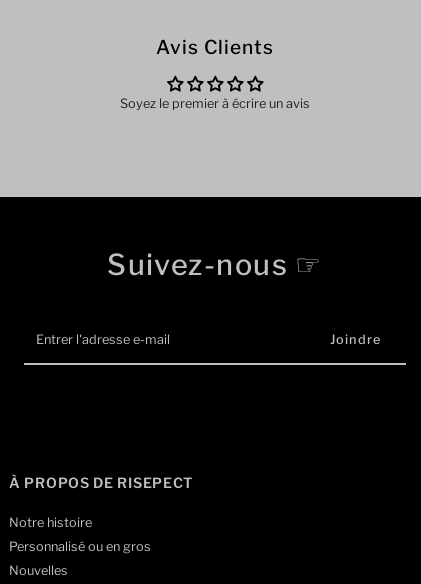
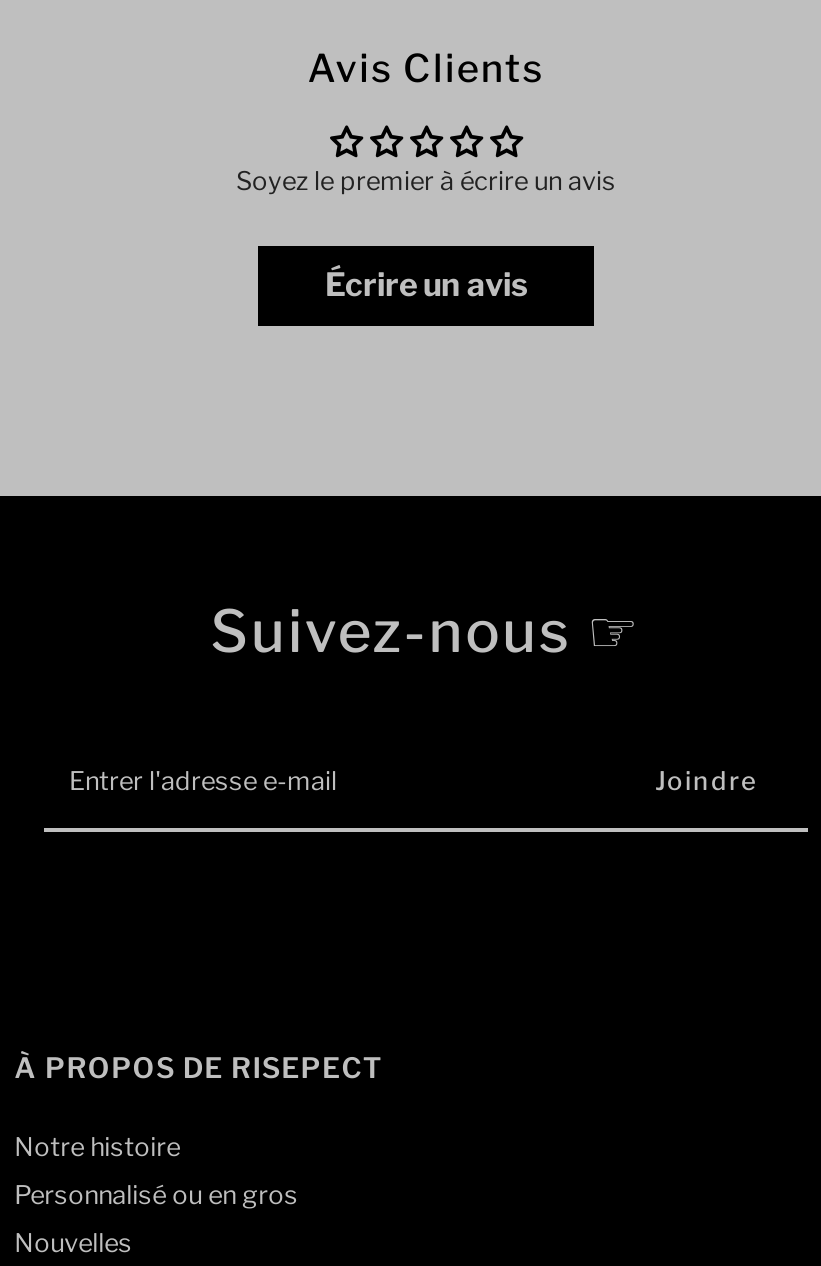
+ Écrire un avis
